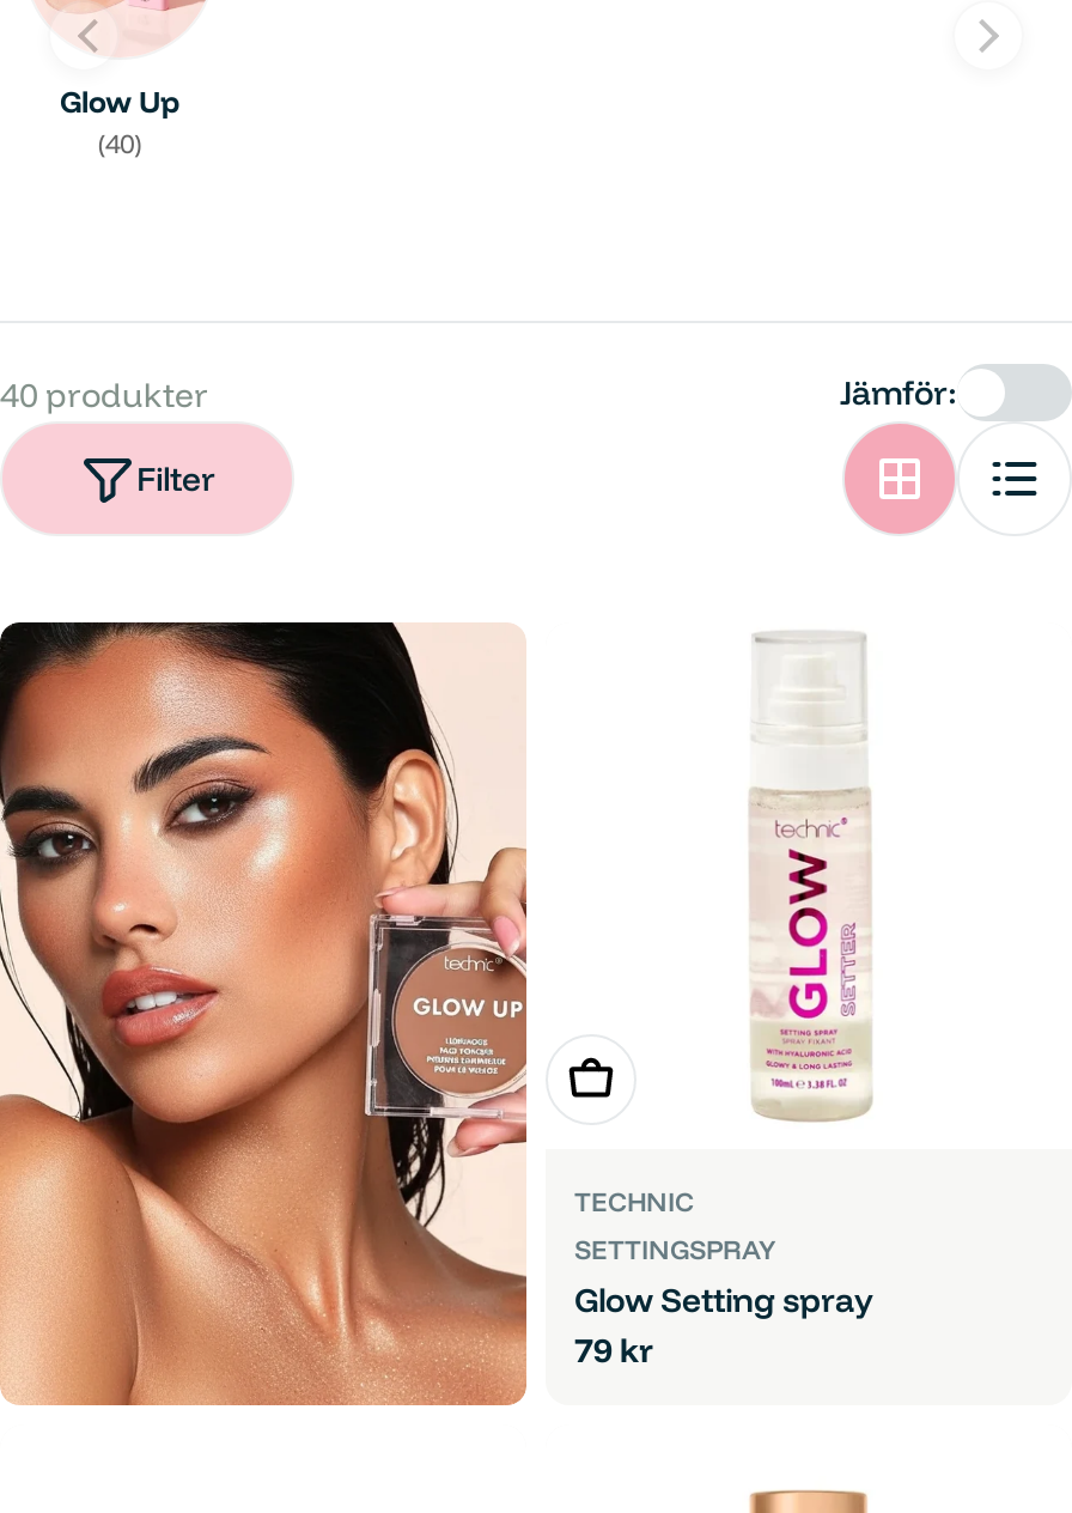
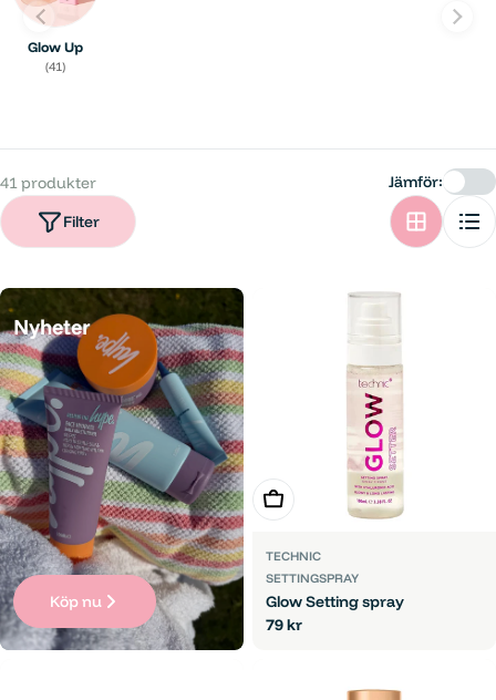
- (40)
+ (41)

- 40 produkter
+ 41 produkter

+ Nyheter

- [image]
+ [image]

+ Köp nu
